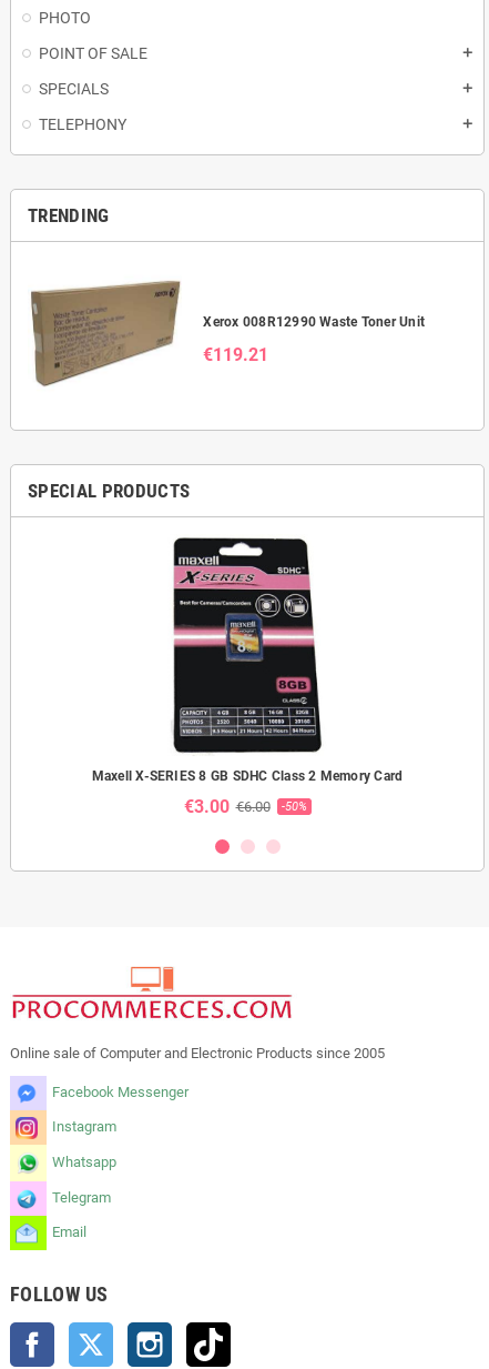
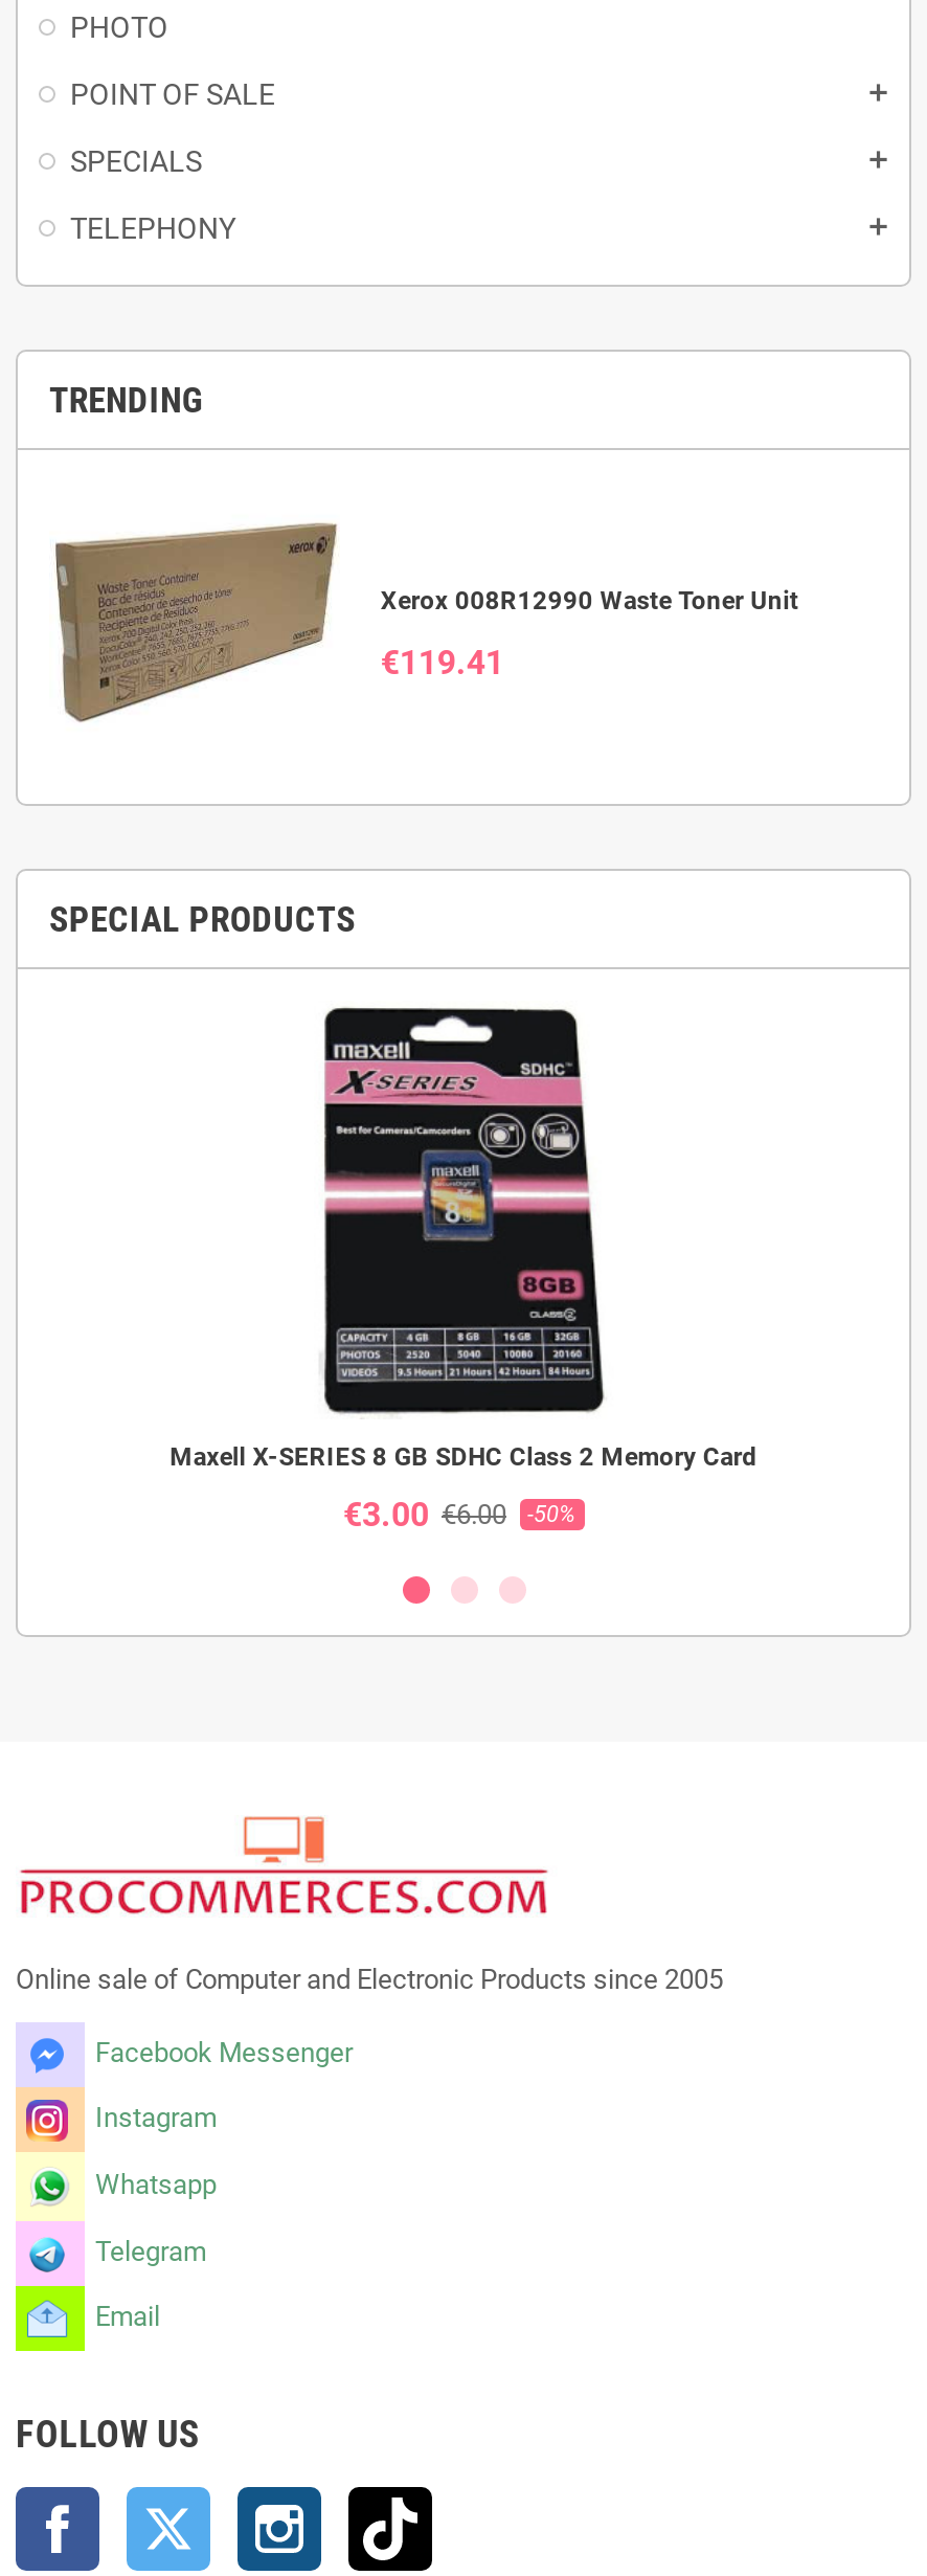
- €119.21
+ €119.41
